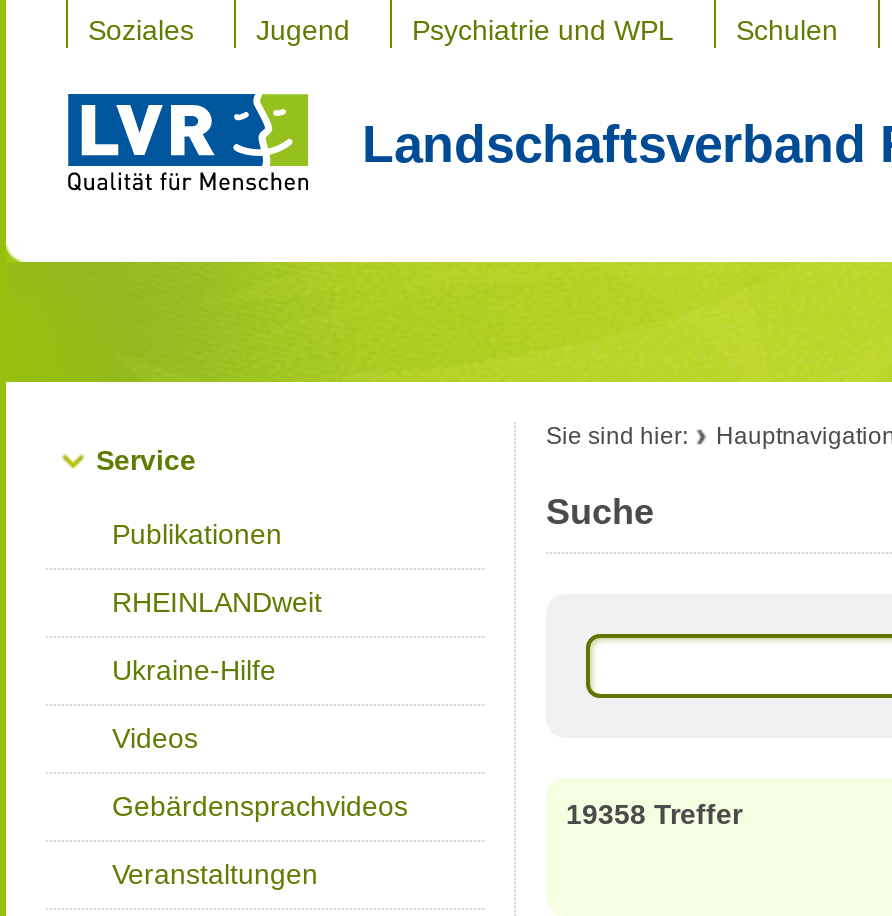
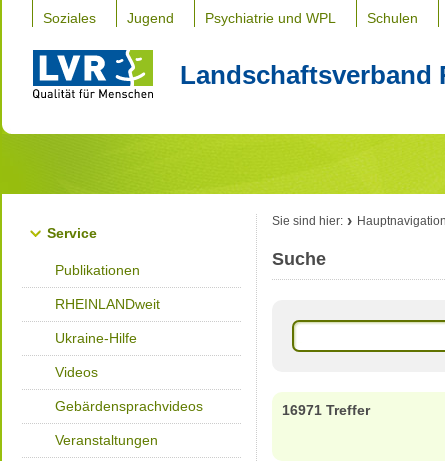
- 19358 Treffer
+ 16971 Treffer
